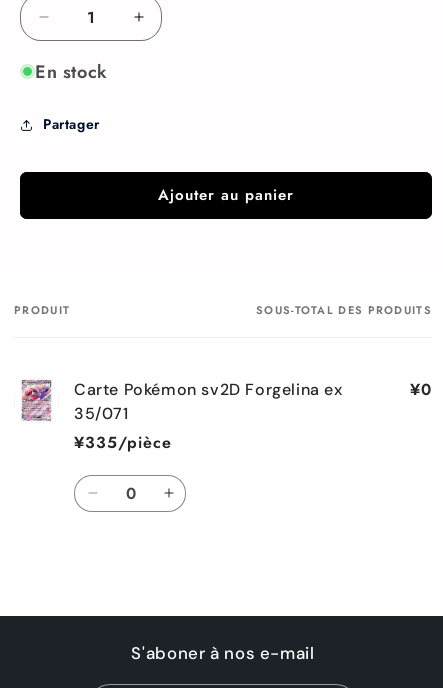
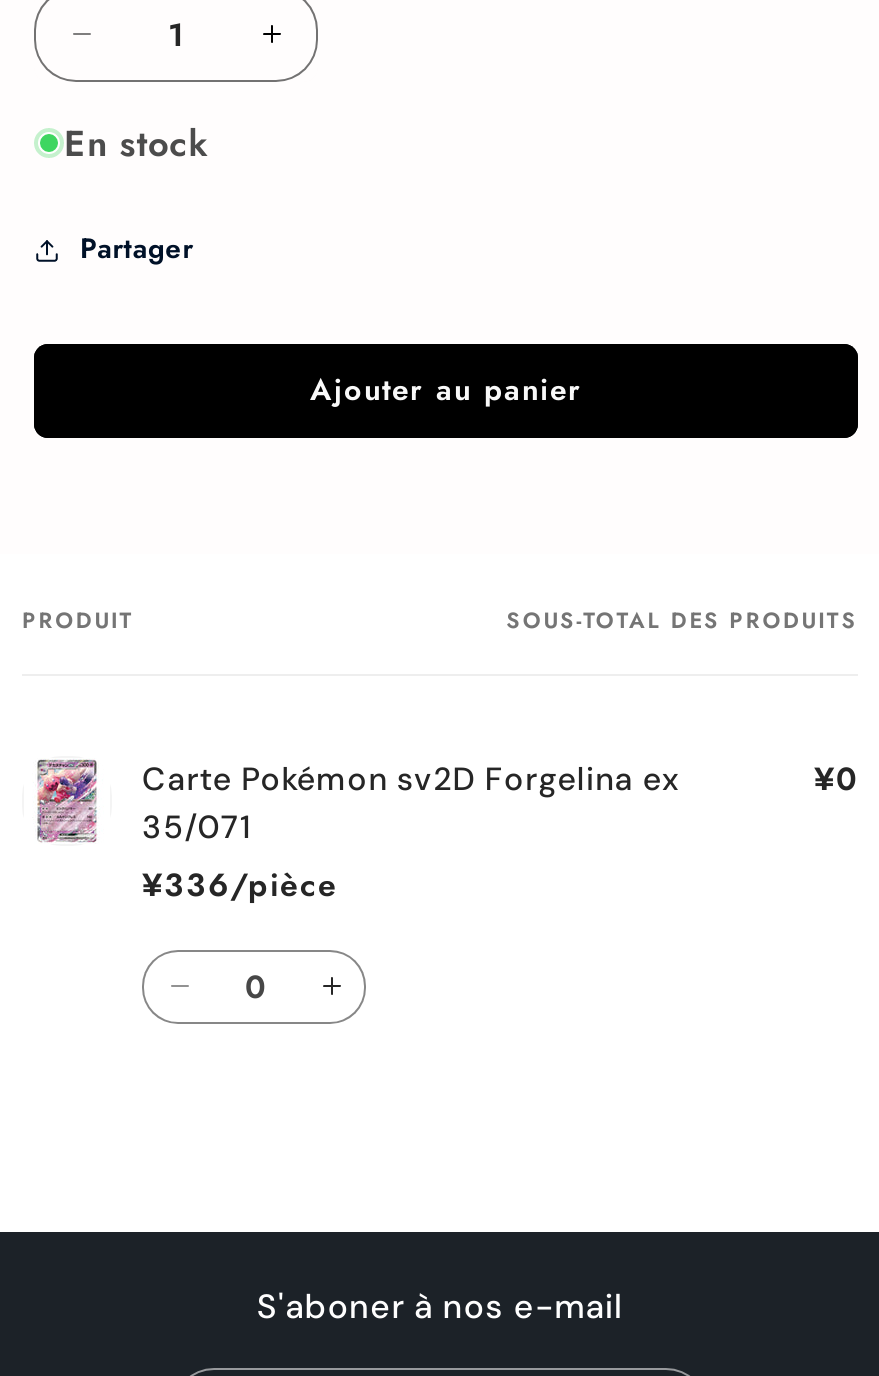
- ¥335/pièce
+ ¥336/pièce
